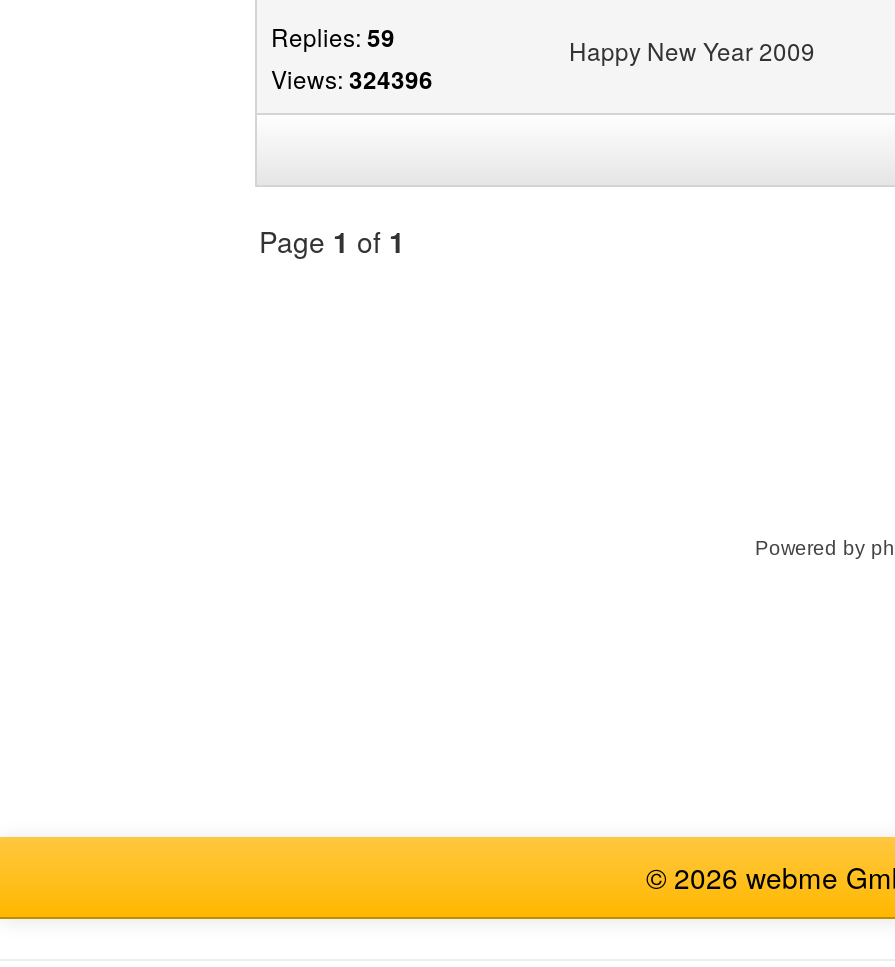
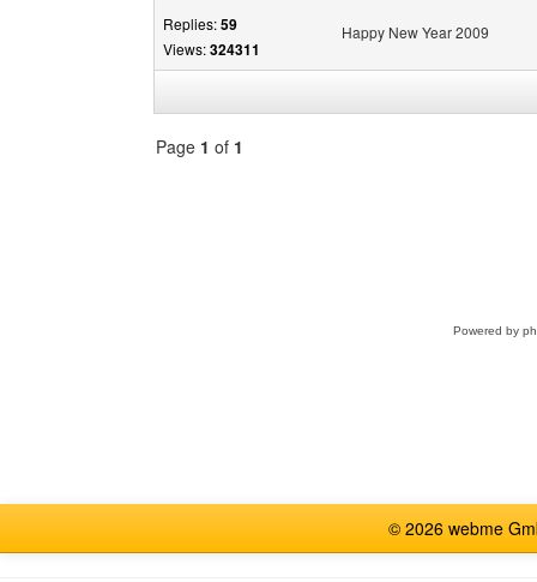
- Views: 324396
+ Views: 324311
